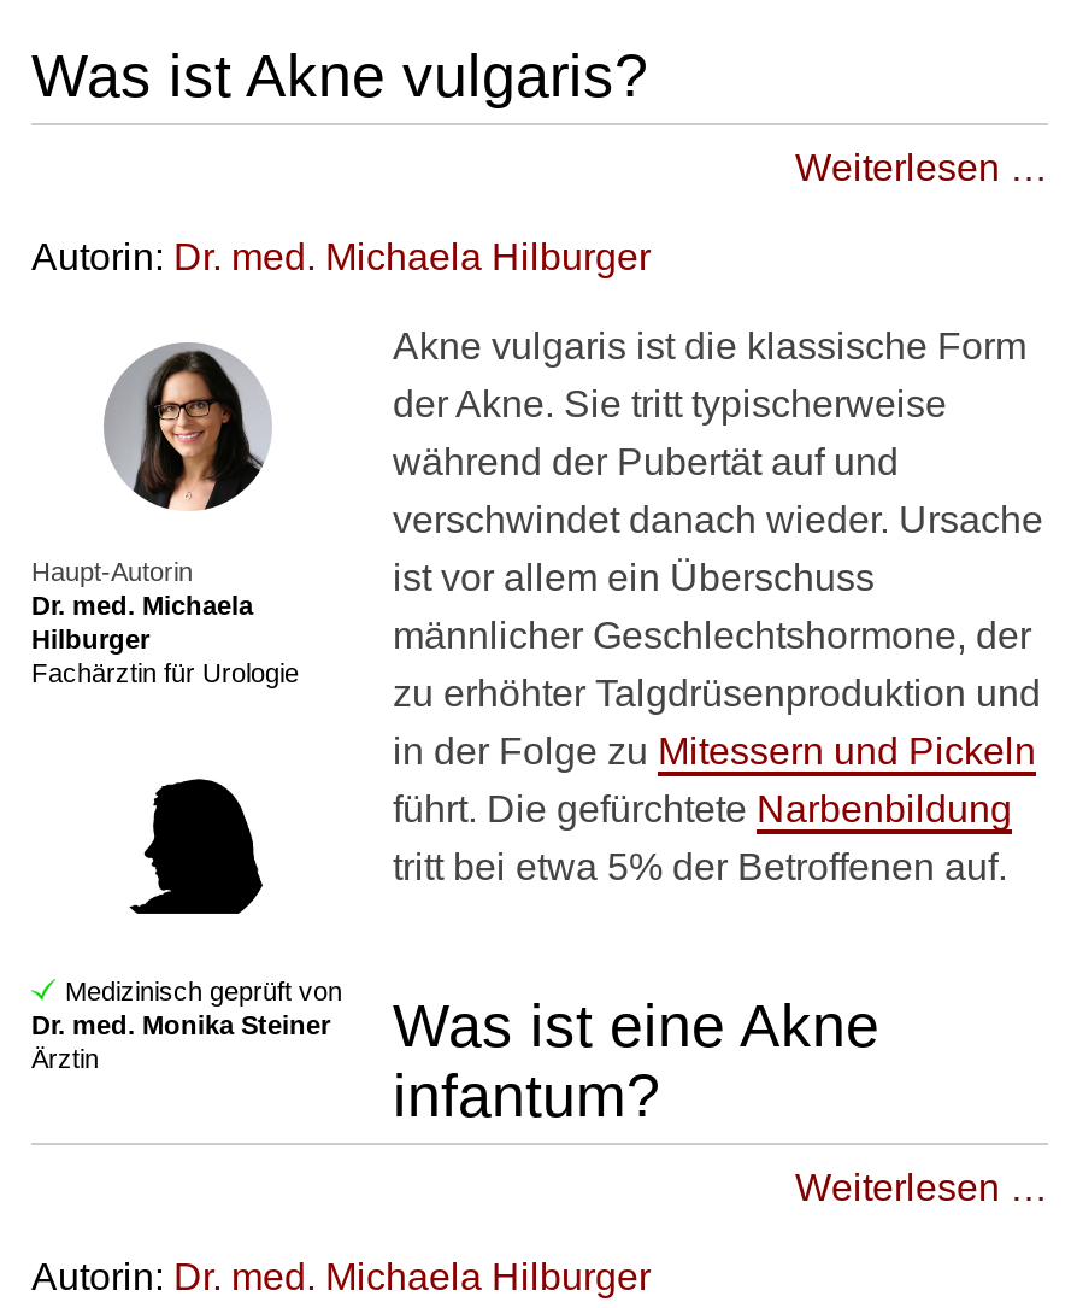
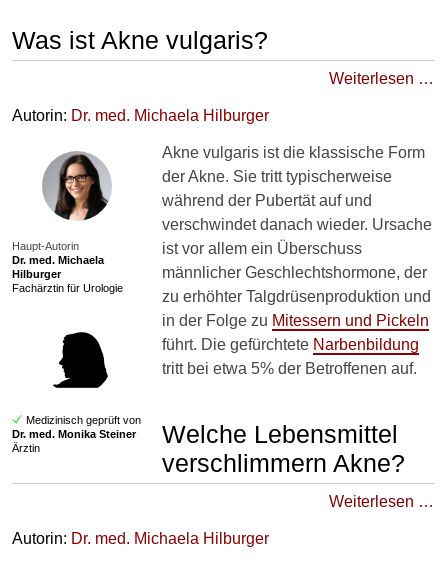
- Was ist eine Akne
- infantum?
+ Welche Lebensmittel
+ verschlimmern Akne?
